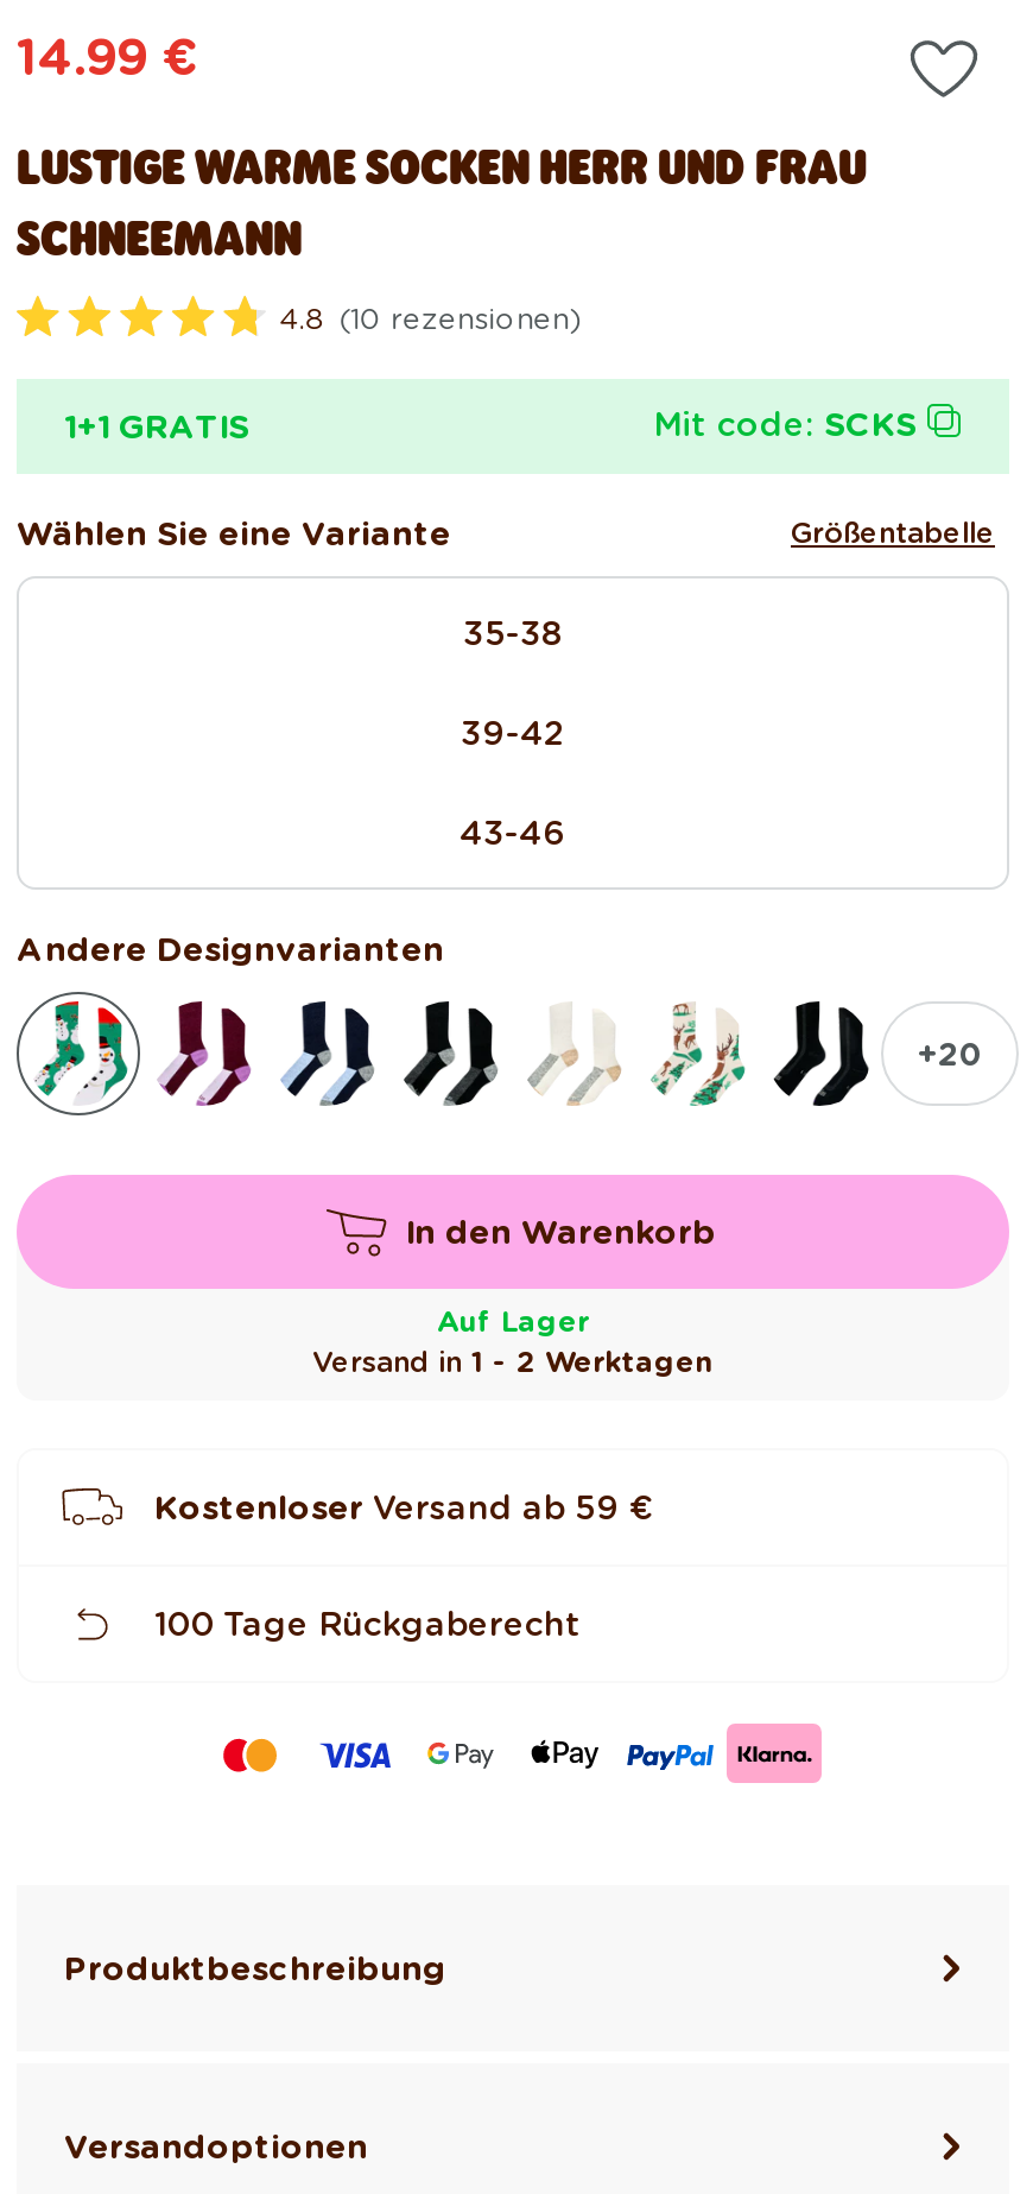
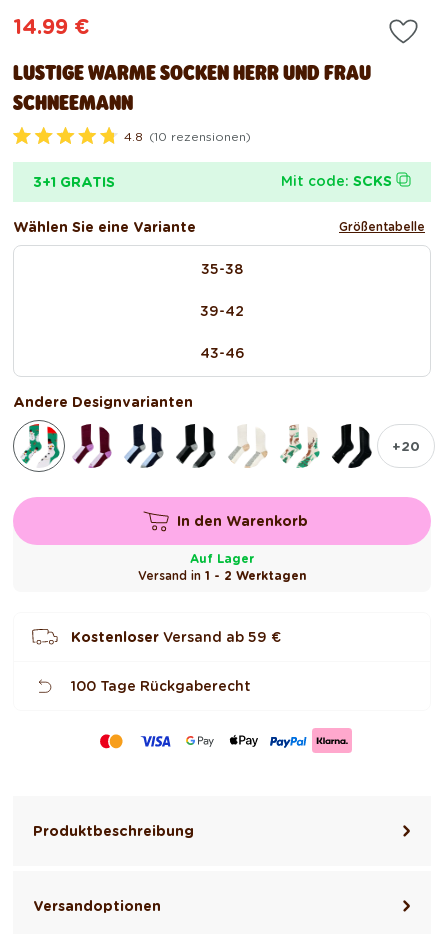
- 1+1 GRATIS
+ 3+1 GRATIS
